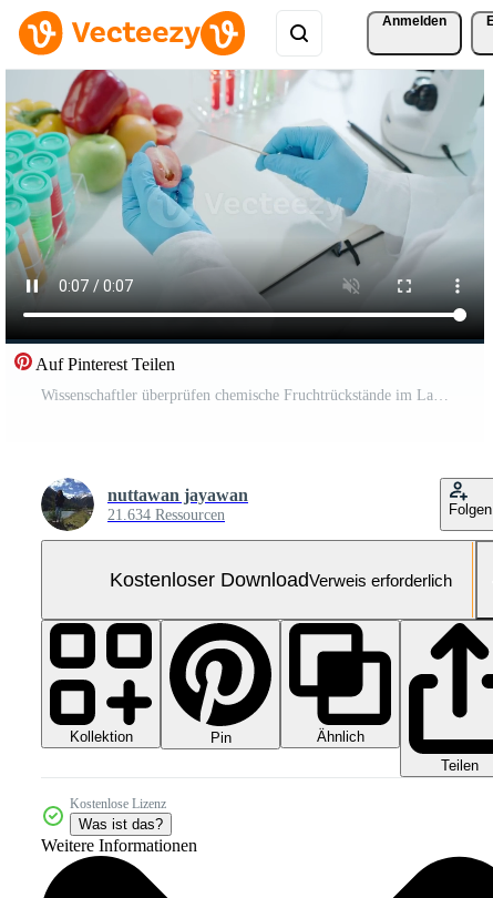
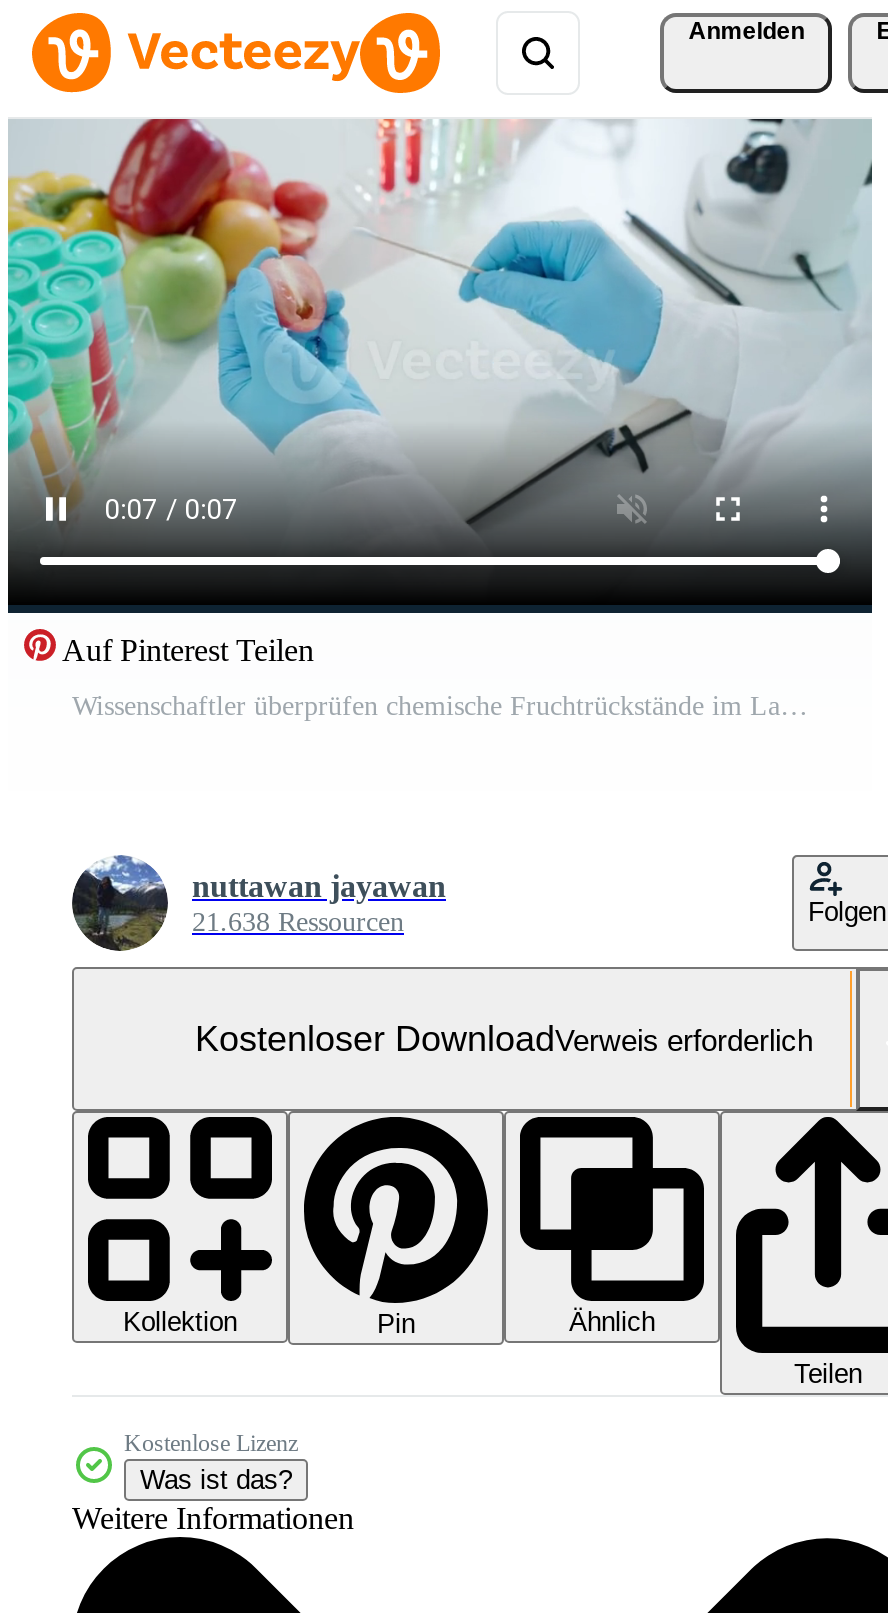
- 21.634 Ressourcen
+ 21.638 Ressourcen
